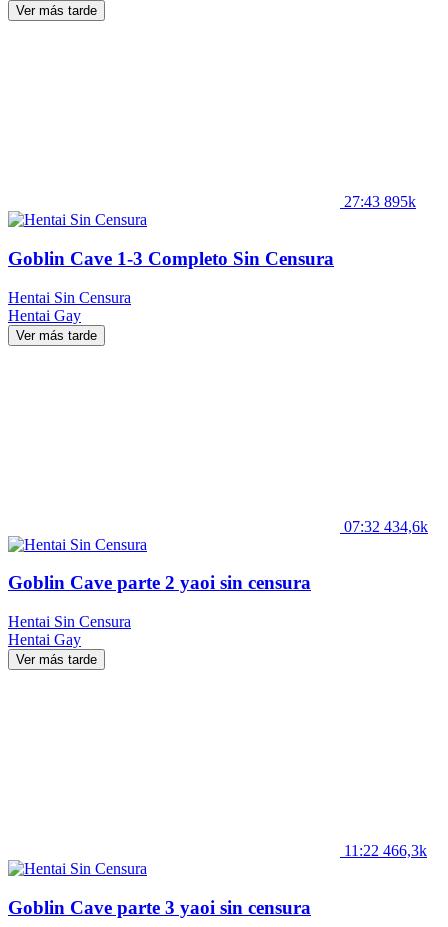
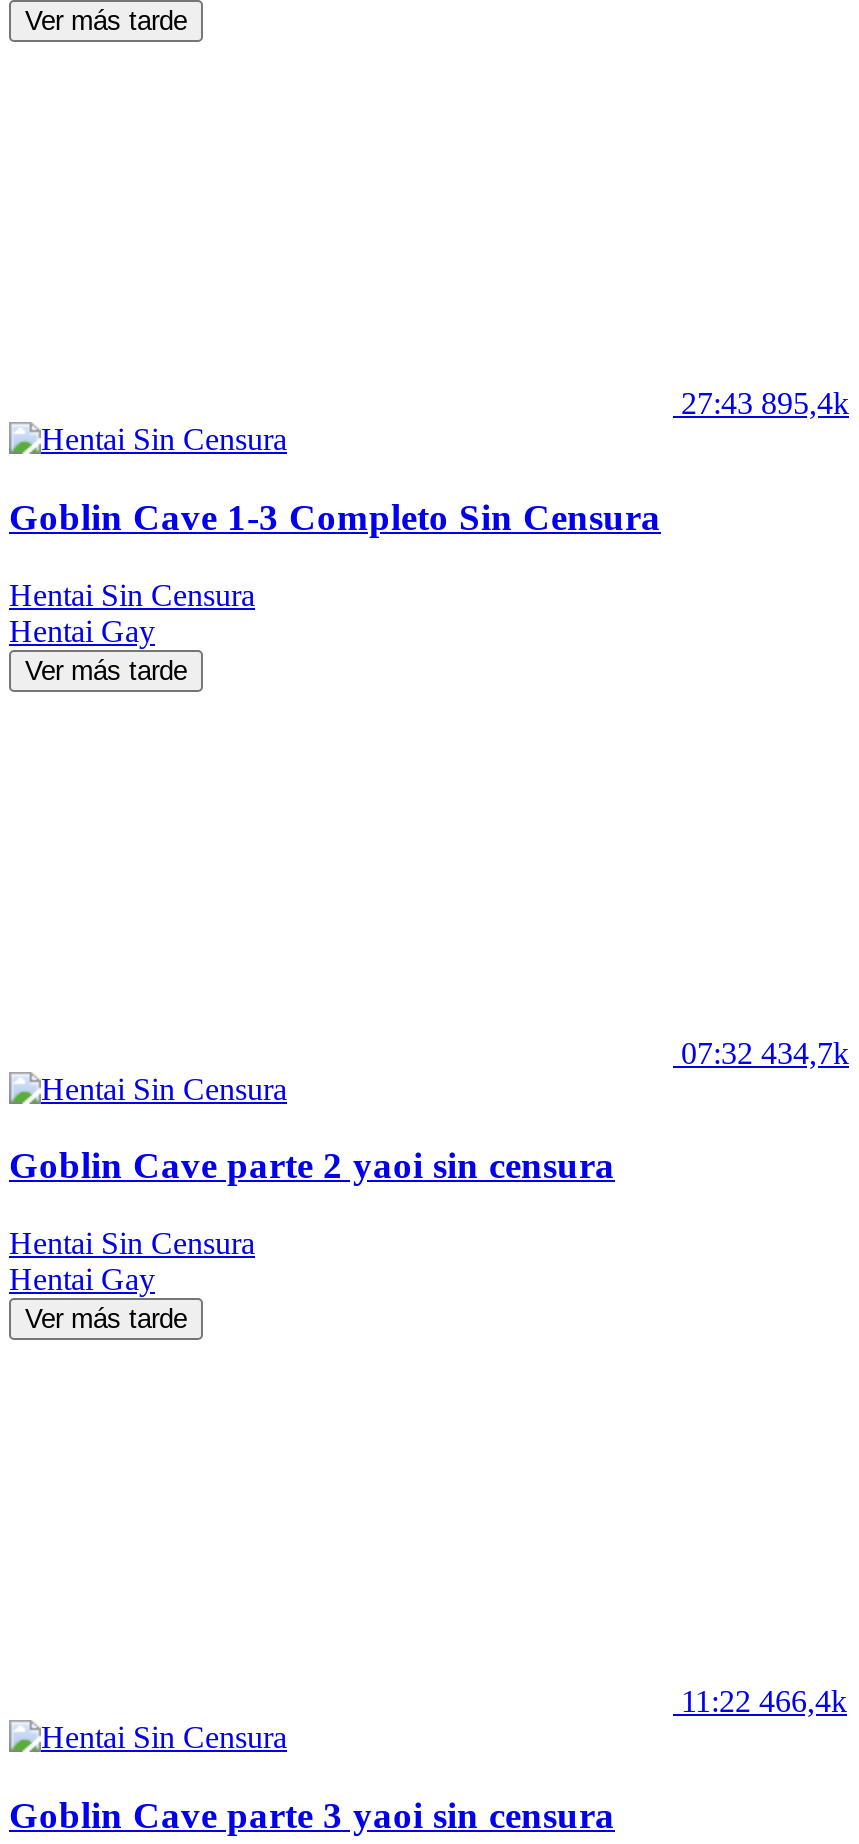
- 27:43 895k
+ 27:43 895,4k

- 07:32 434,6k
+ 07:32 434,7k

- 11:22 466,3k
+ 11:22 466,4k
